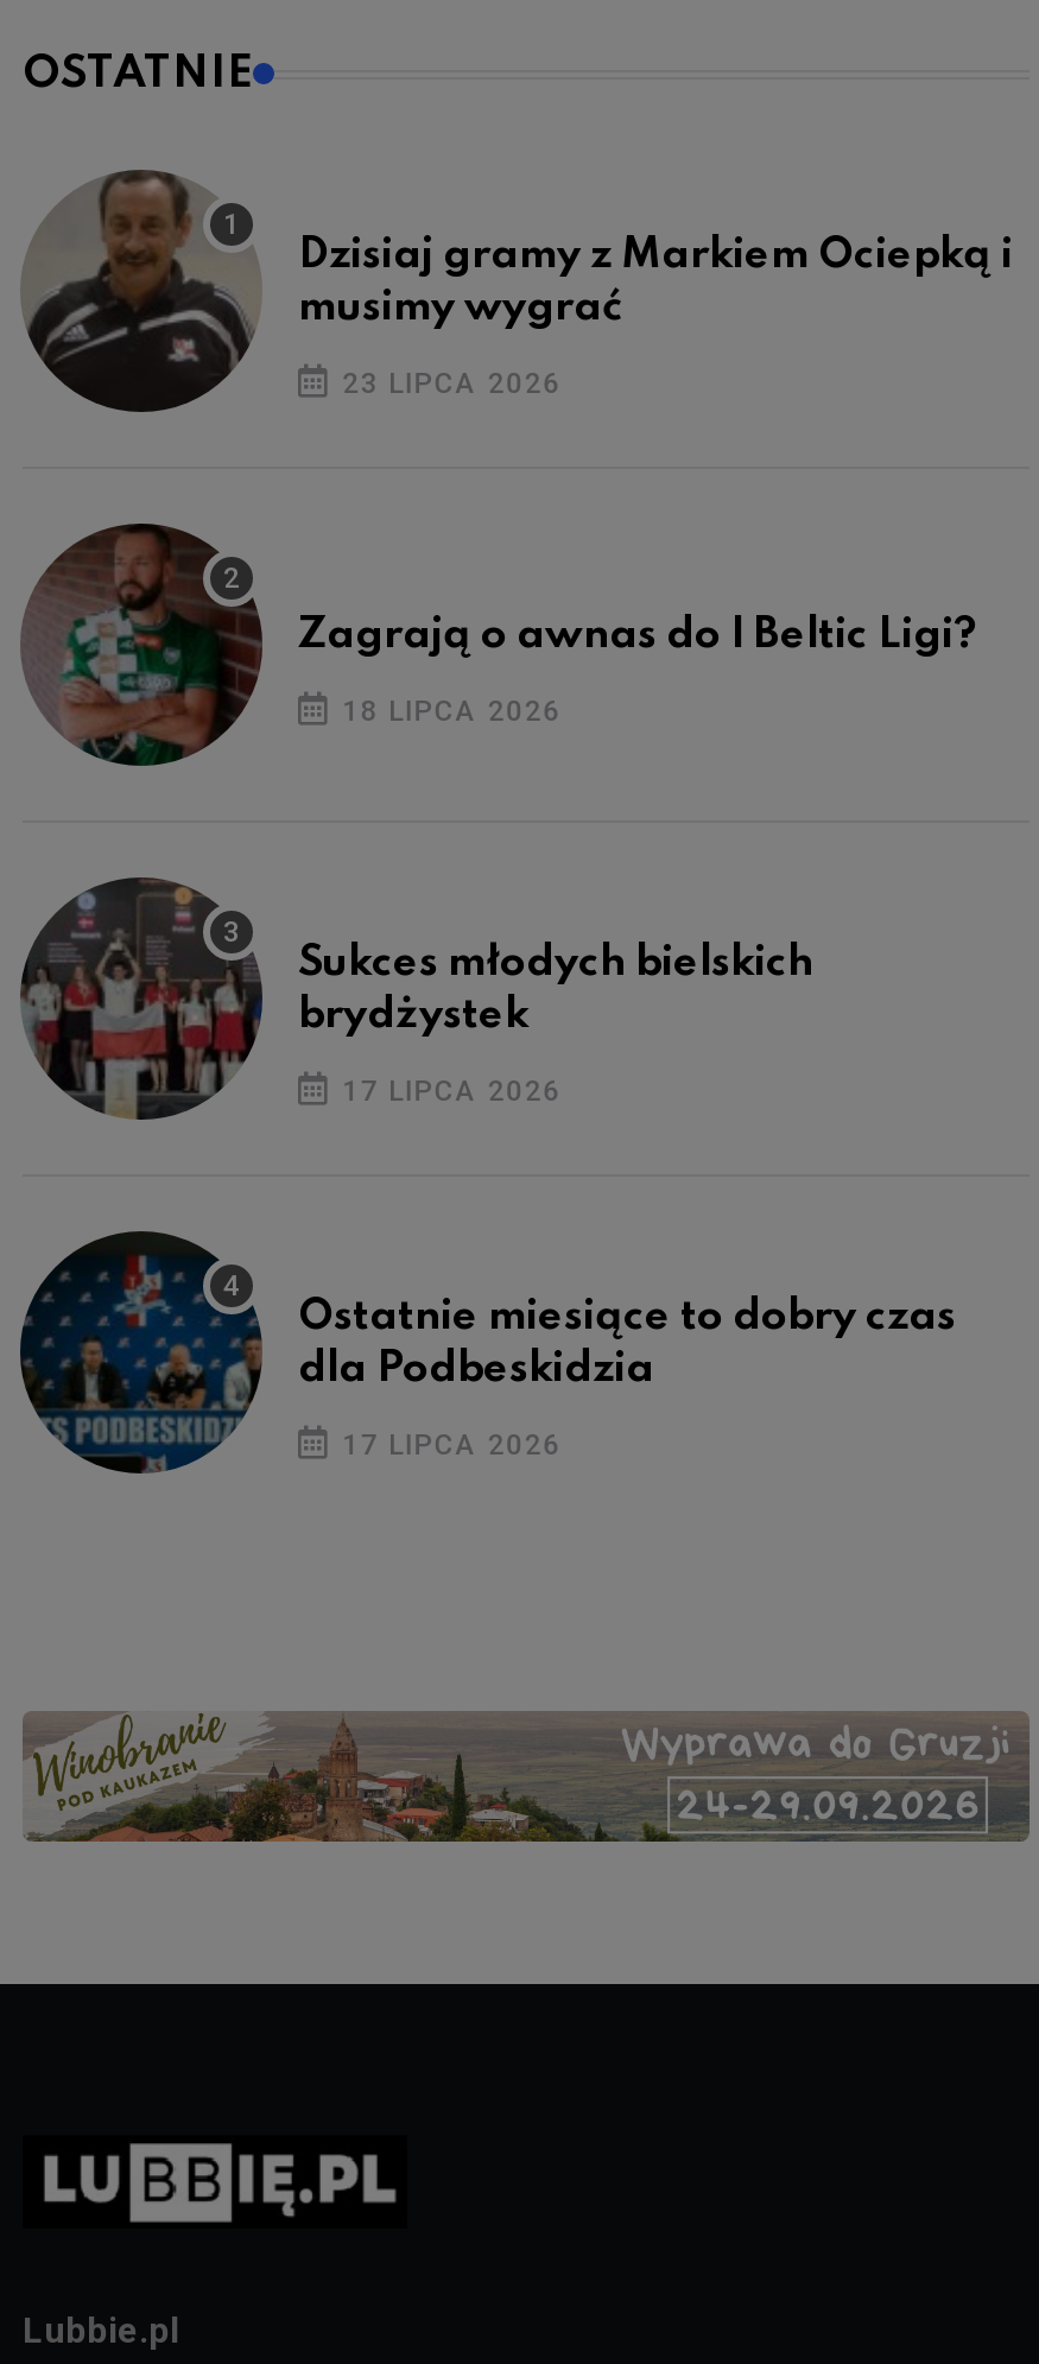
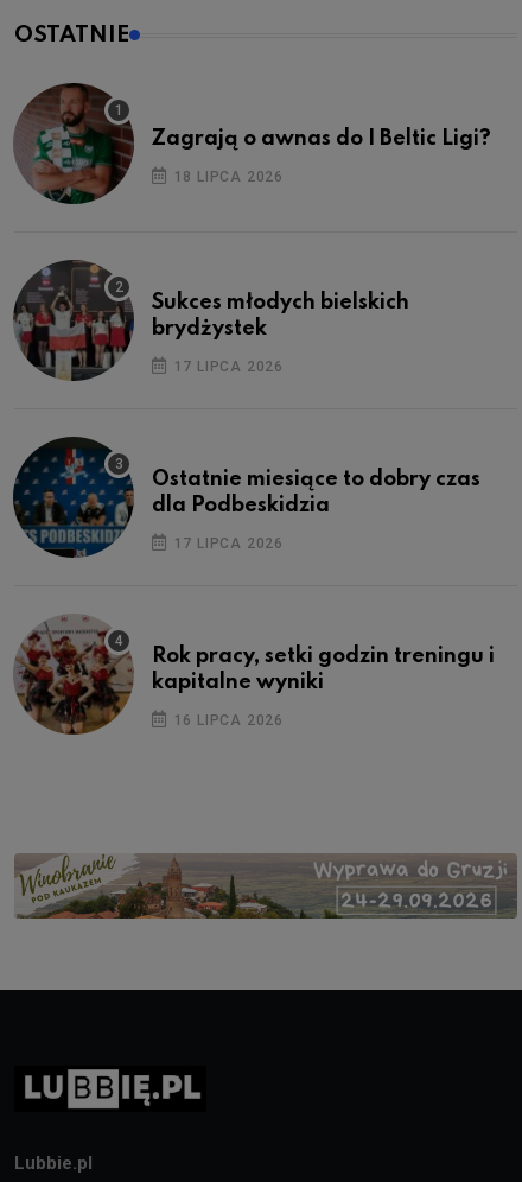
- [image]
- Dzisiaj gramy z Markiem Ociepką i
- musimy wygrać
- 23 LIPCA 2026

moved up: [image] | Zagrają o awnas do I Beltic Ligi? | 18 LIPCA 2026 | ... | dla Podbeskidzia | 17 LIPCA 2026

+ [image]
+ Rok pracy, setki godzin treningu i
+ kapitalne wyniki
+ 16 LIPCA 2026
